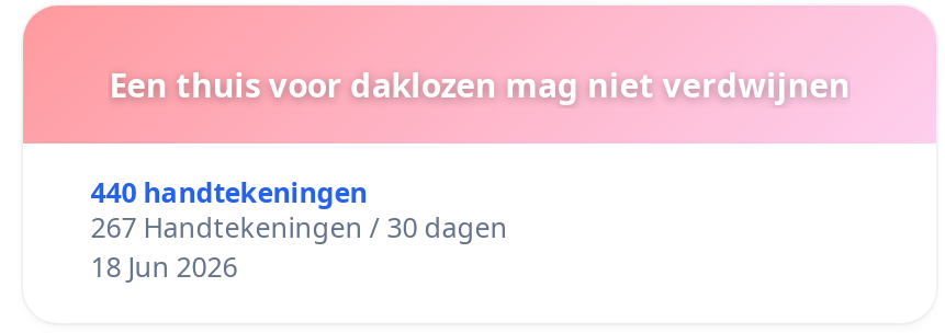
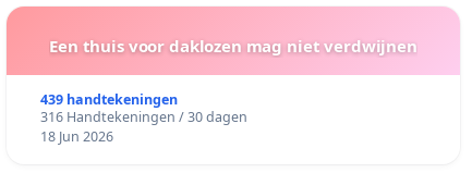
- 440 handtekeningen
+ 439 handtekeningen

- 267 Handtekeningen / 30 dagen
+ 316 Handtekeningen / 30 dagen
